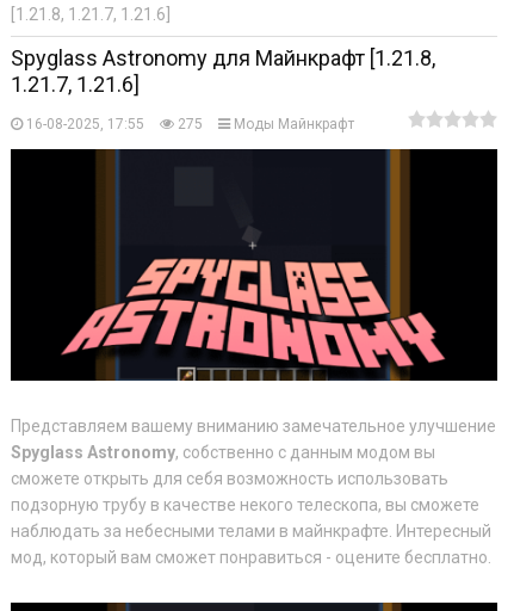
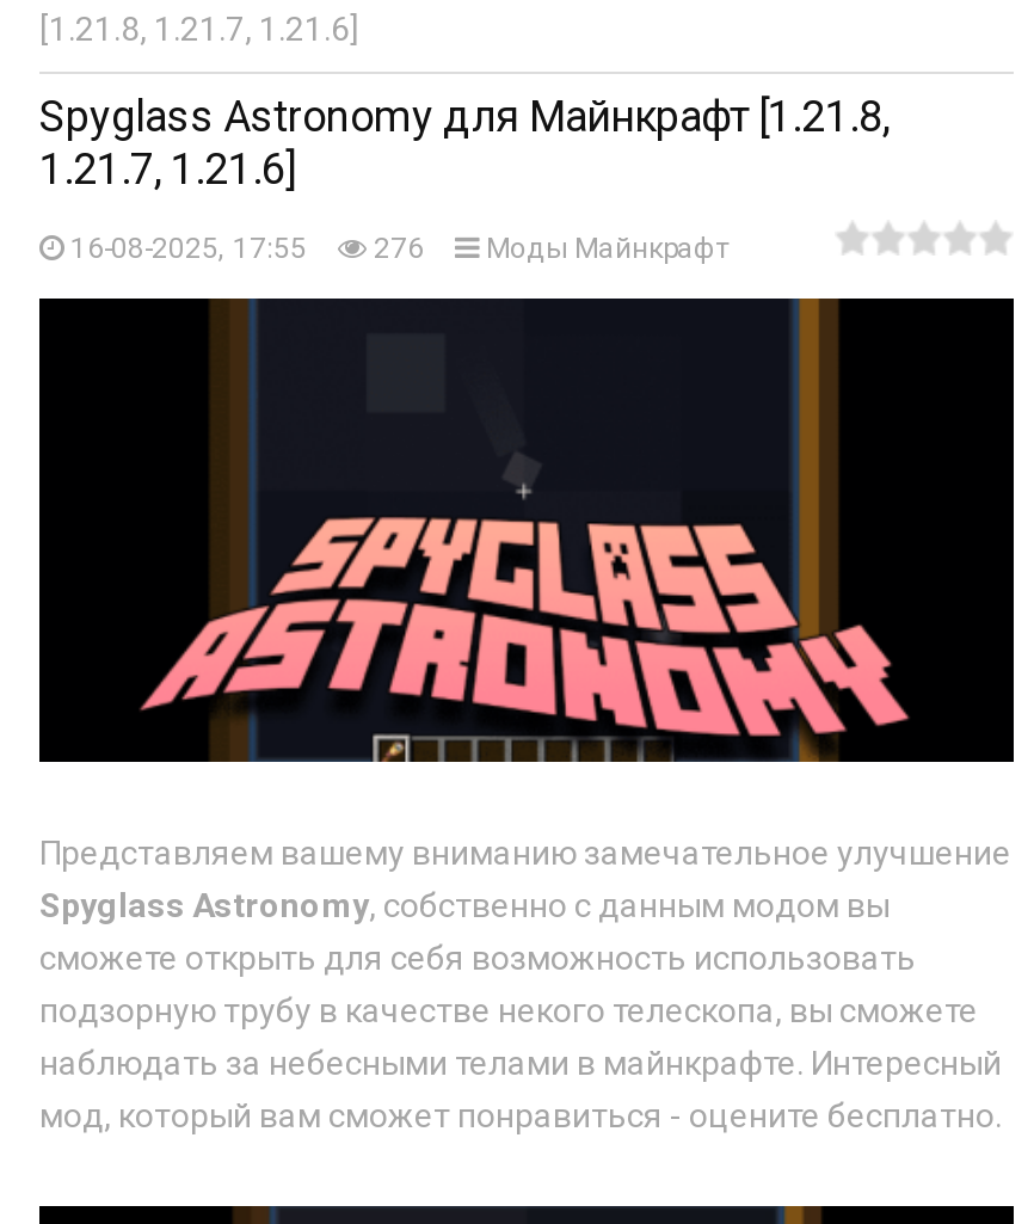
- 16-08-2025, 17:55 275 Моды Майнкрафт
+ 16-08-2025, 17:55 276 Моды Майнкрафт
